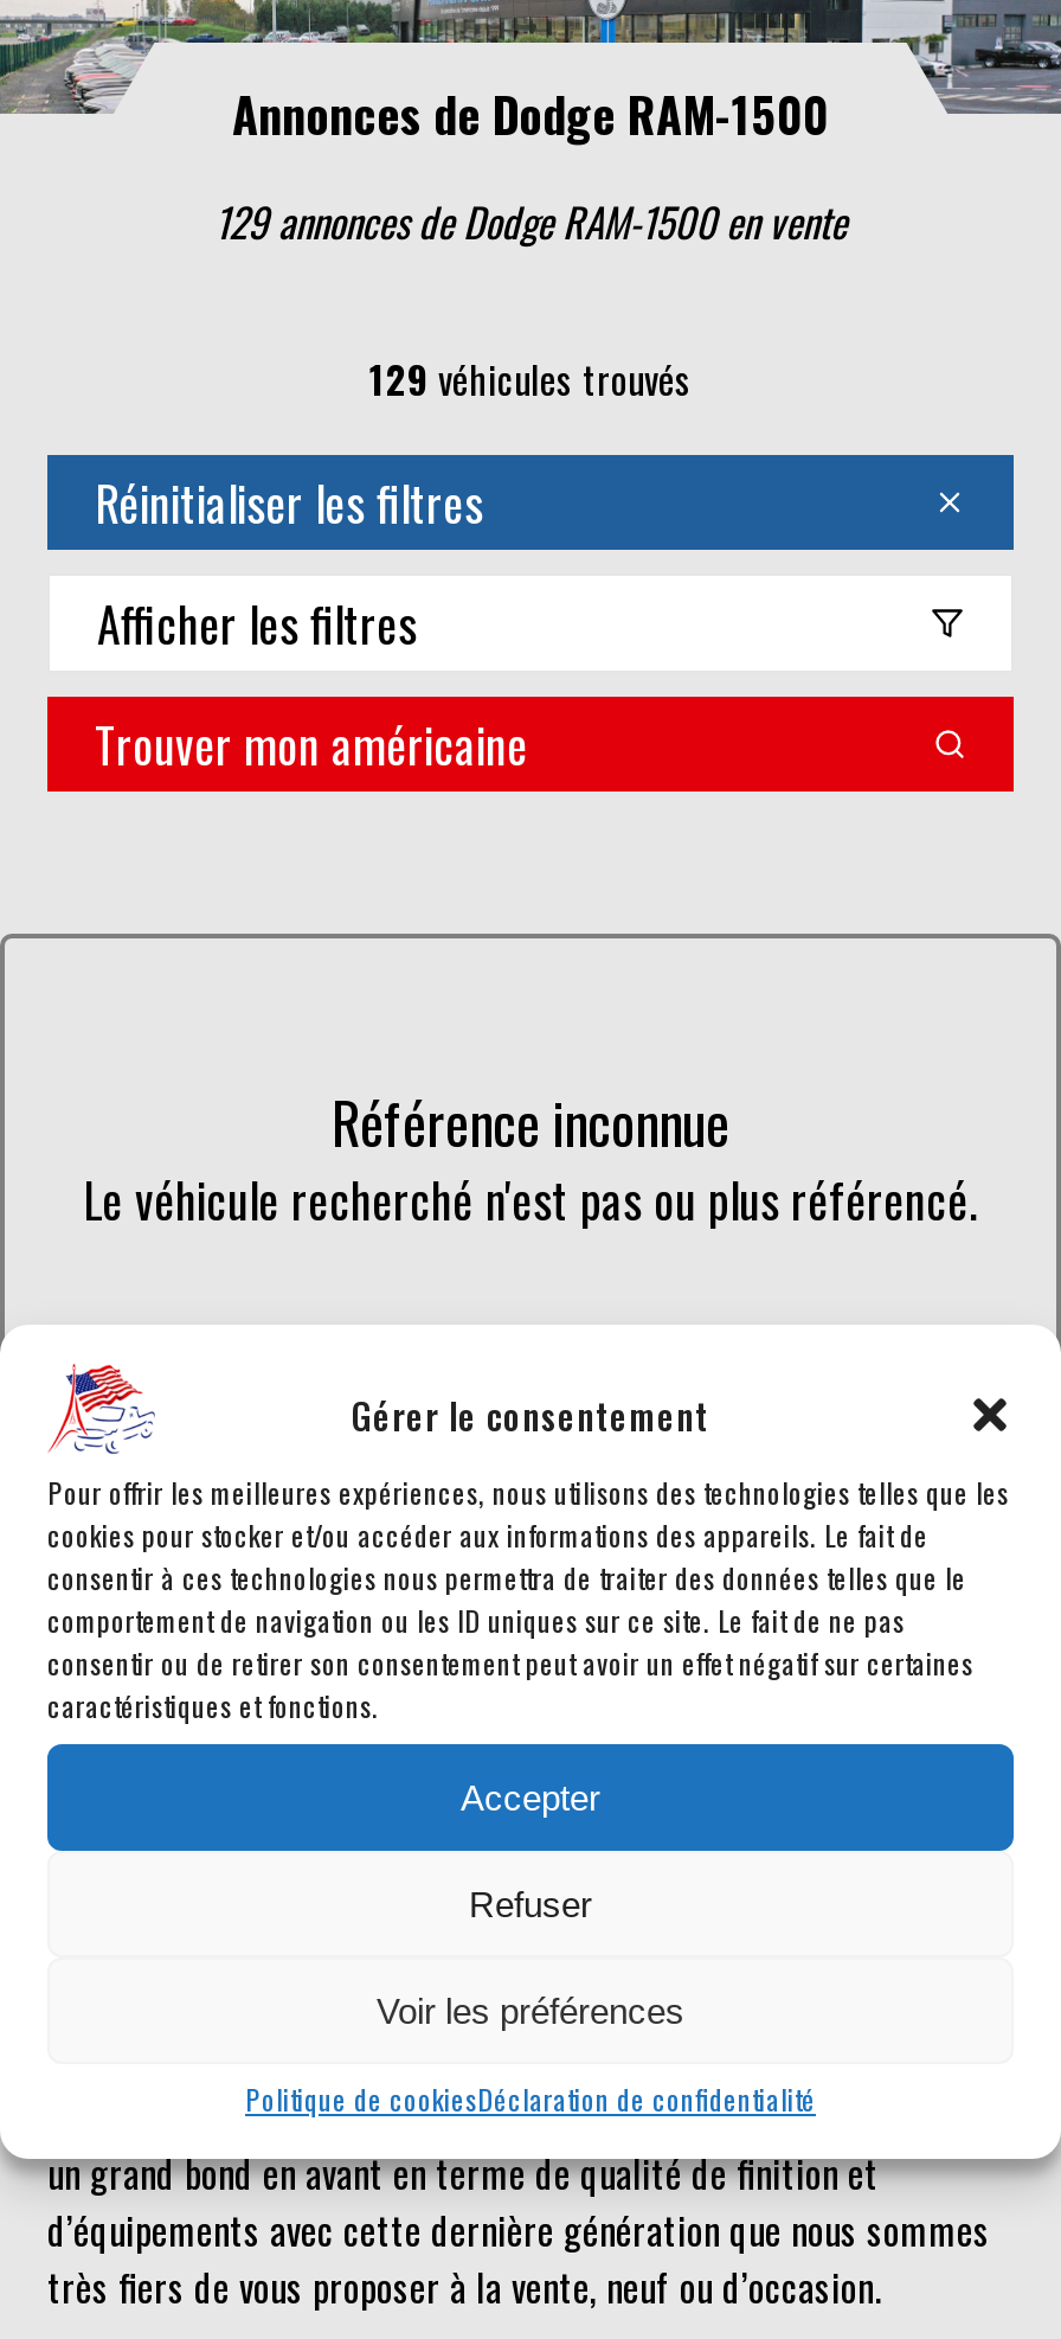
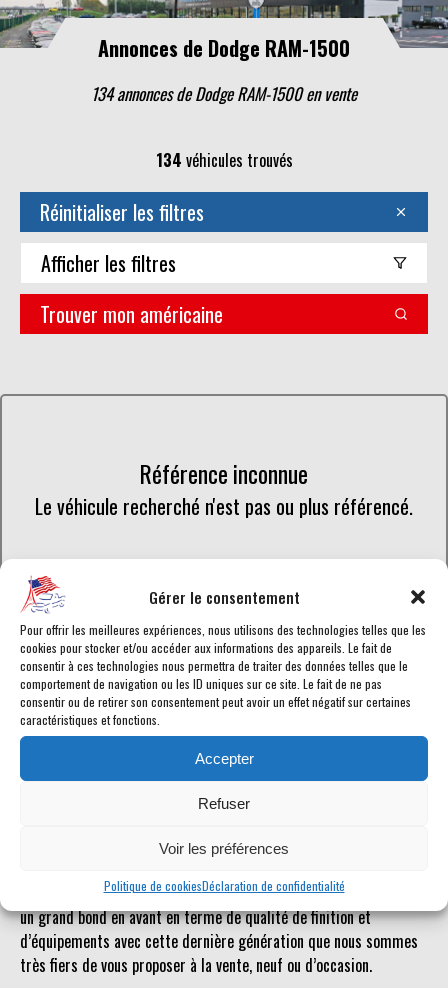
- 129 annonces de Dodge RAM-1500 en vente
+ 134 annonces de Dodge RAM-1500 en vente

- 129 véhicules trouvés
+ 134 véhicules trouvés
